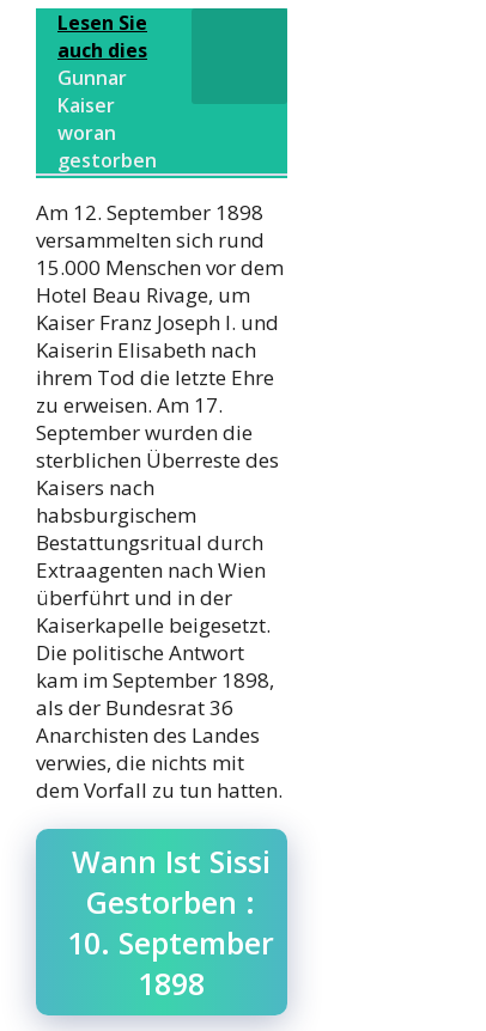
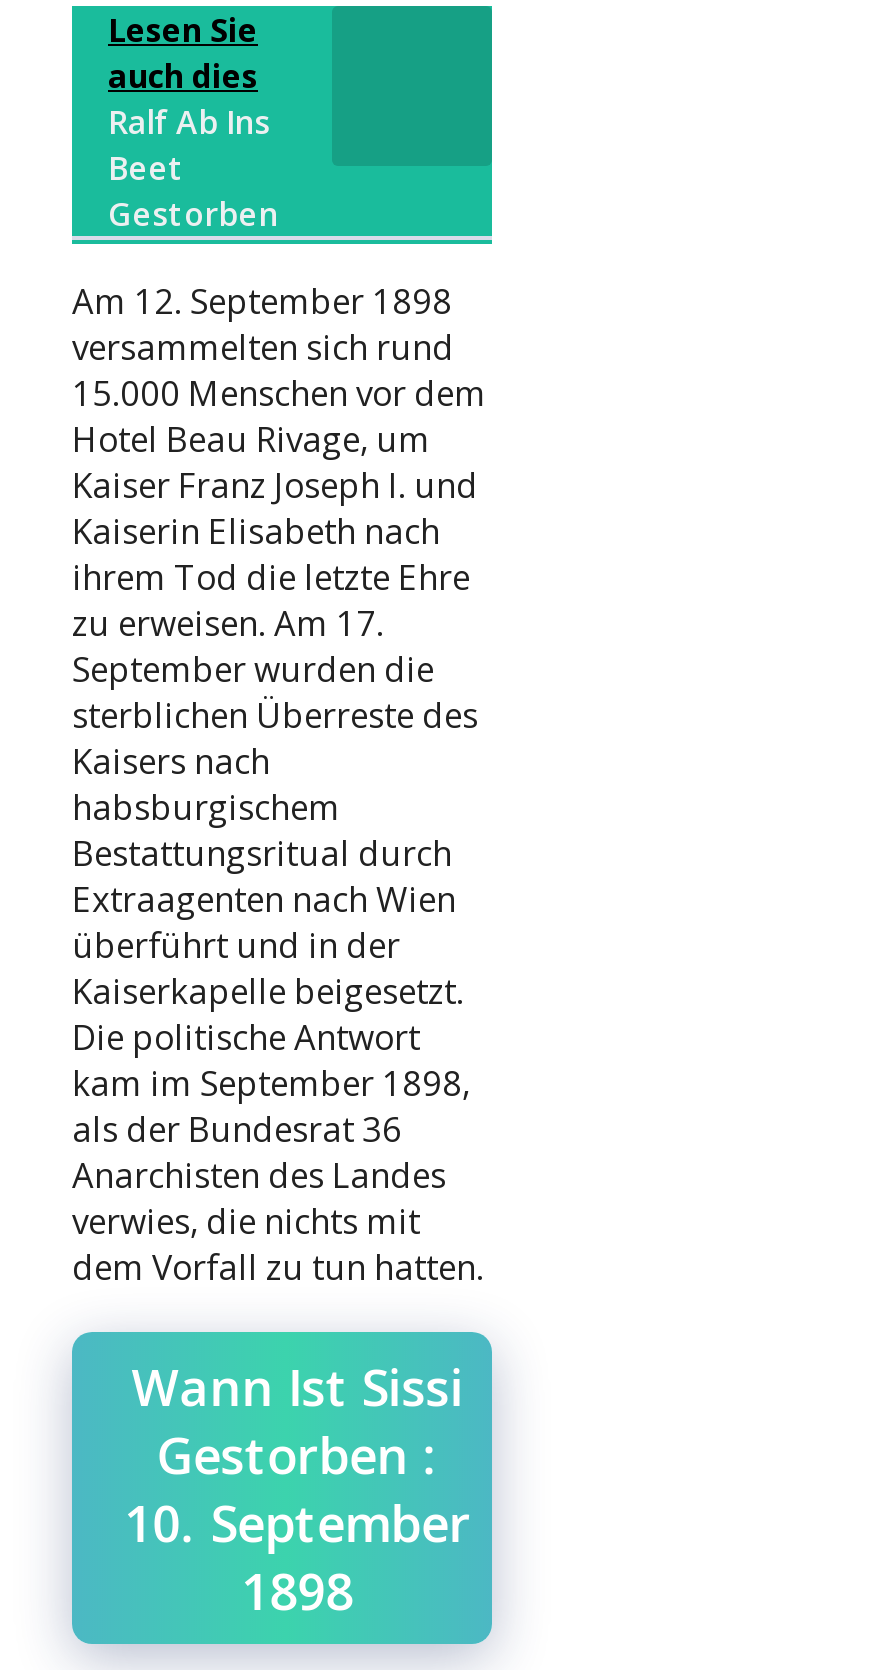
- Gunnar
- Kaiser
- woran
- gestorben
+ Ralf Ab Ins
+ Beet
+ Gestorben
